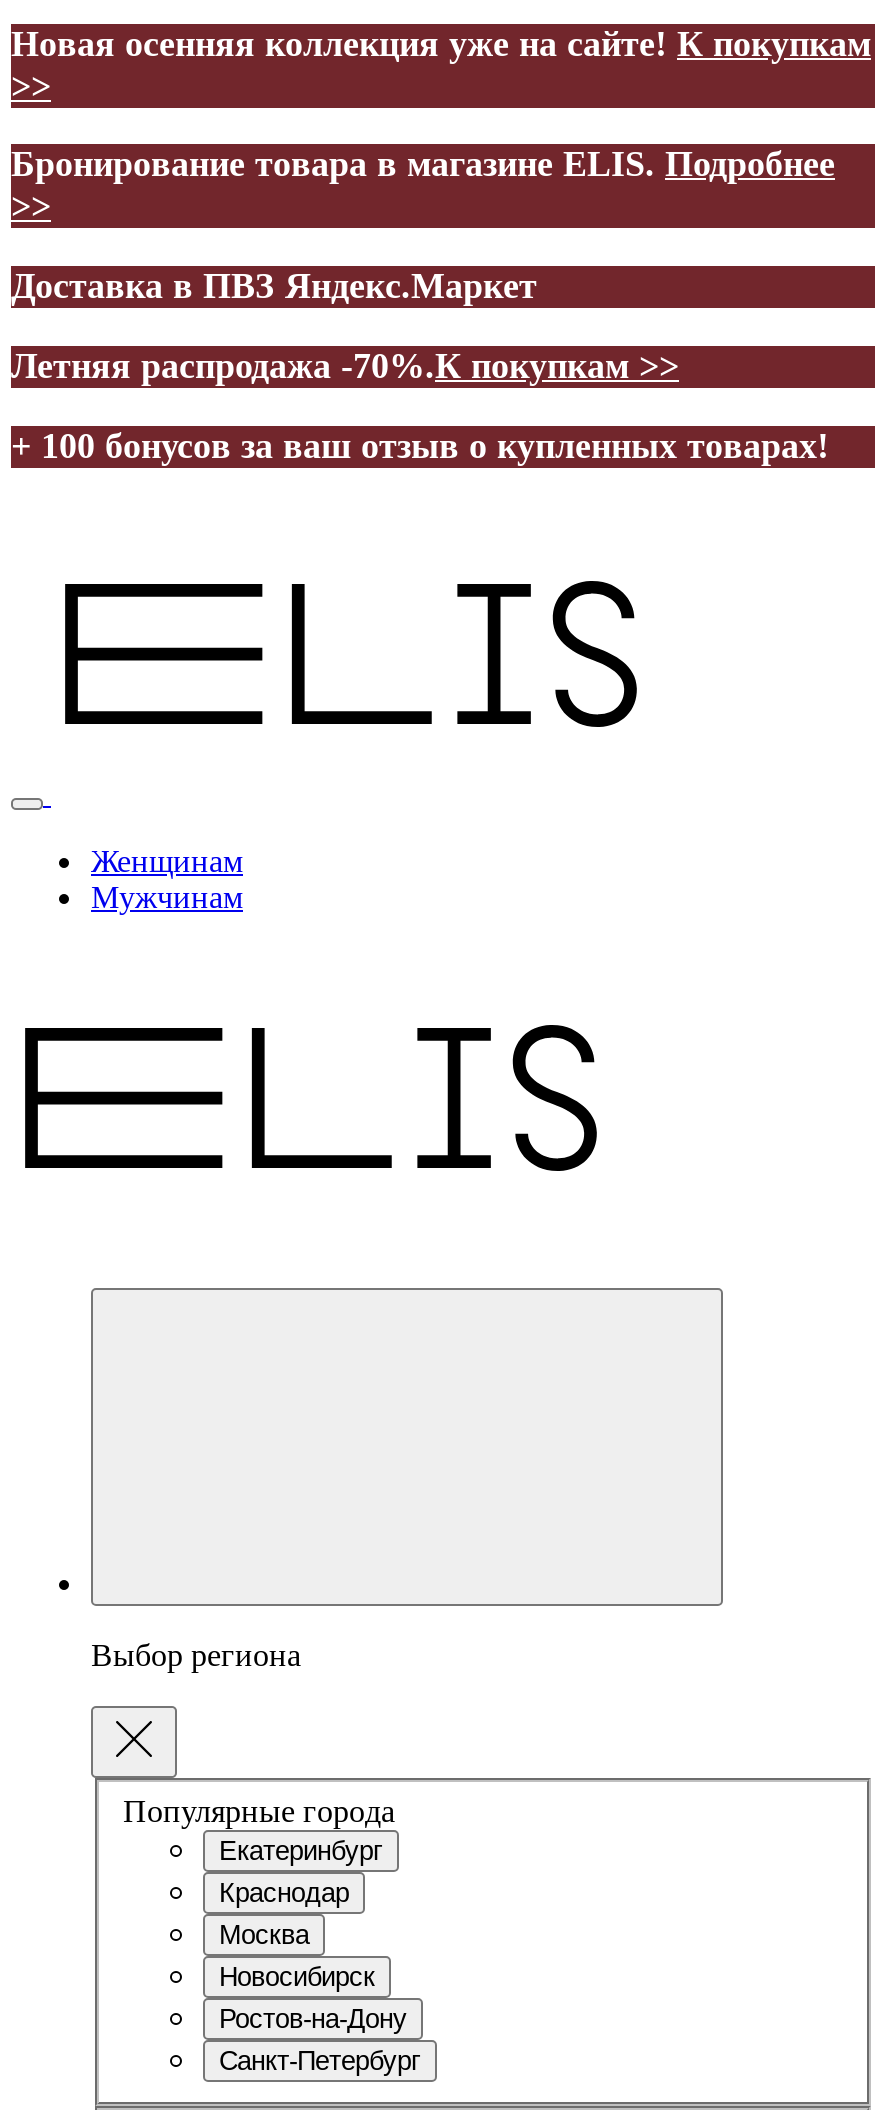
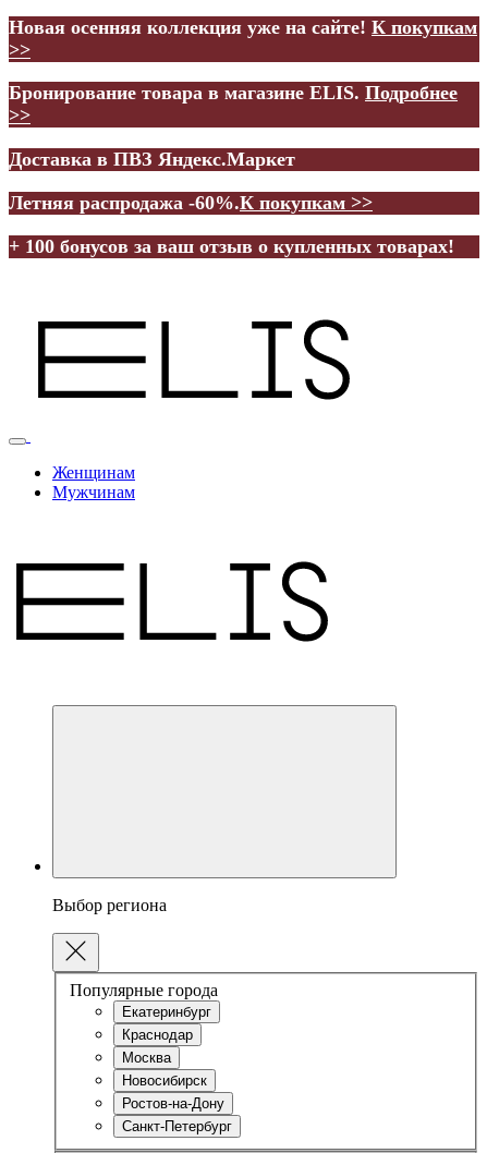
- Летняя распродажа -70%.К покупкам >>
+ Летняя распродажа -60%.К покупкам >>
